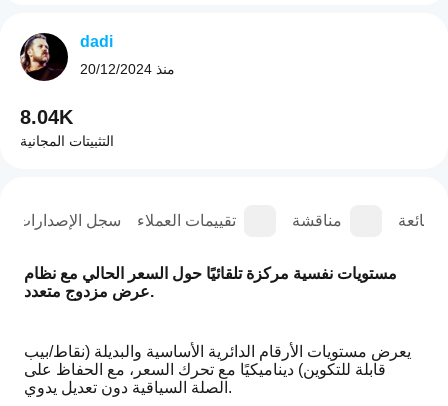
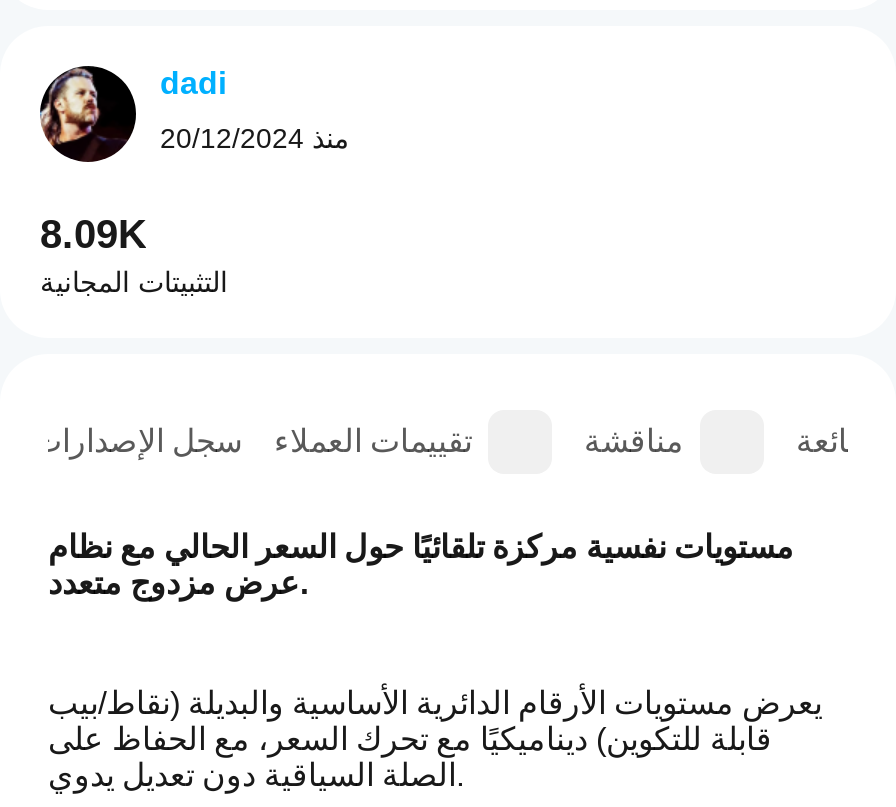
- 8.04K
+ 8.09K
